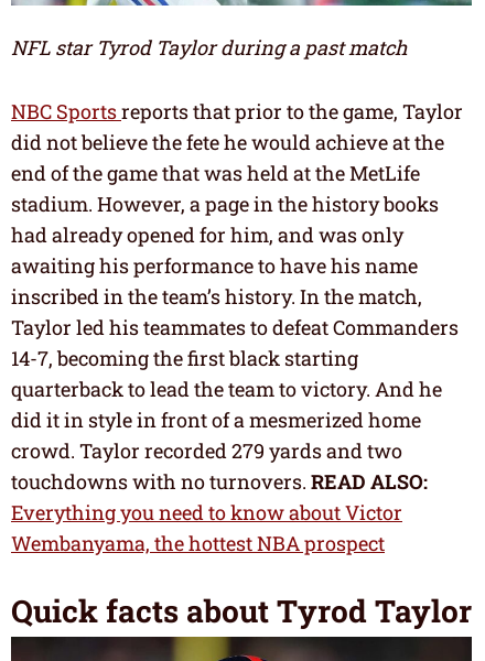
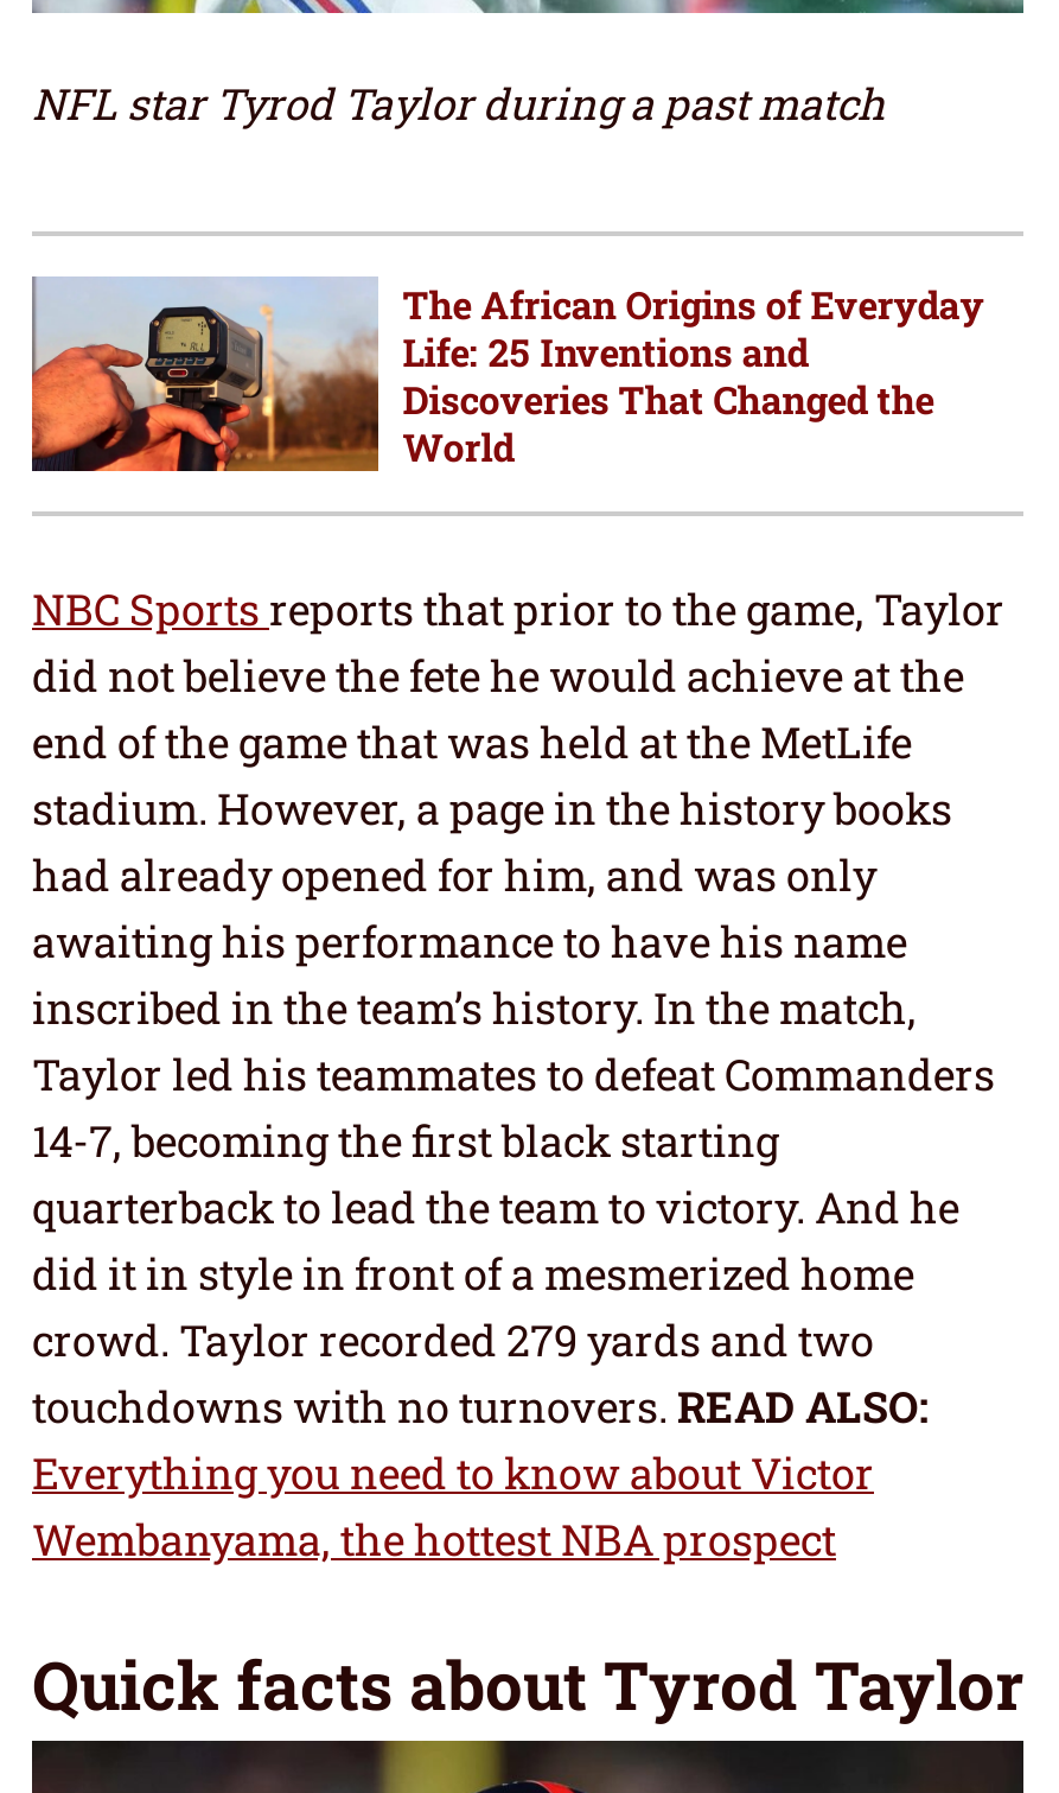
+ [image]
+ The African Origins of Everyday
+ Life: 25 Inventions and
+ Discoveries That Changed the
+ World
